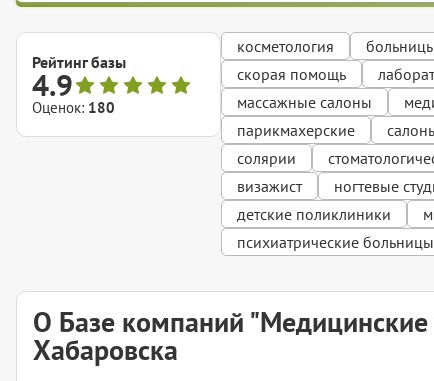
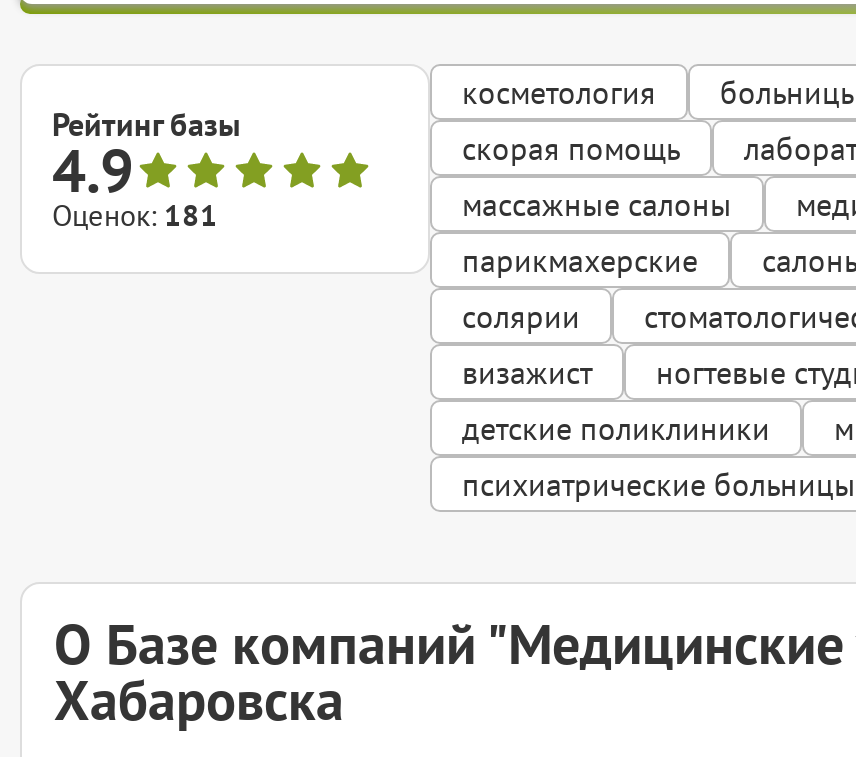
- Оценок: 180
+ Оценок: 181
